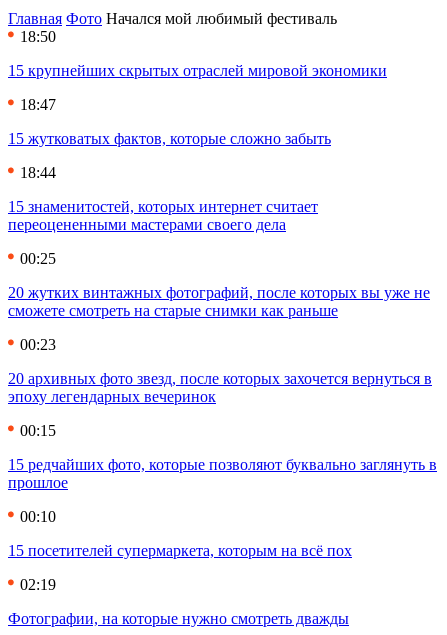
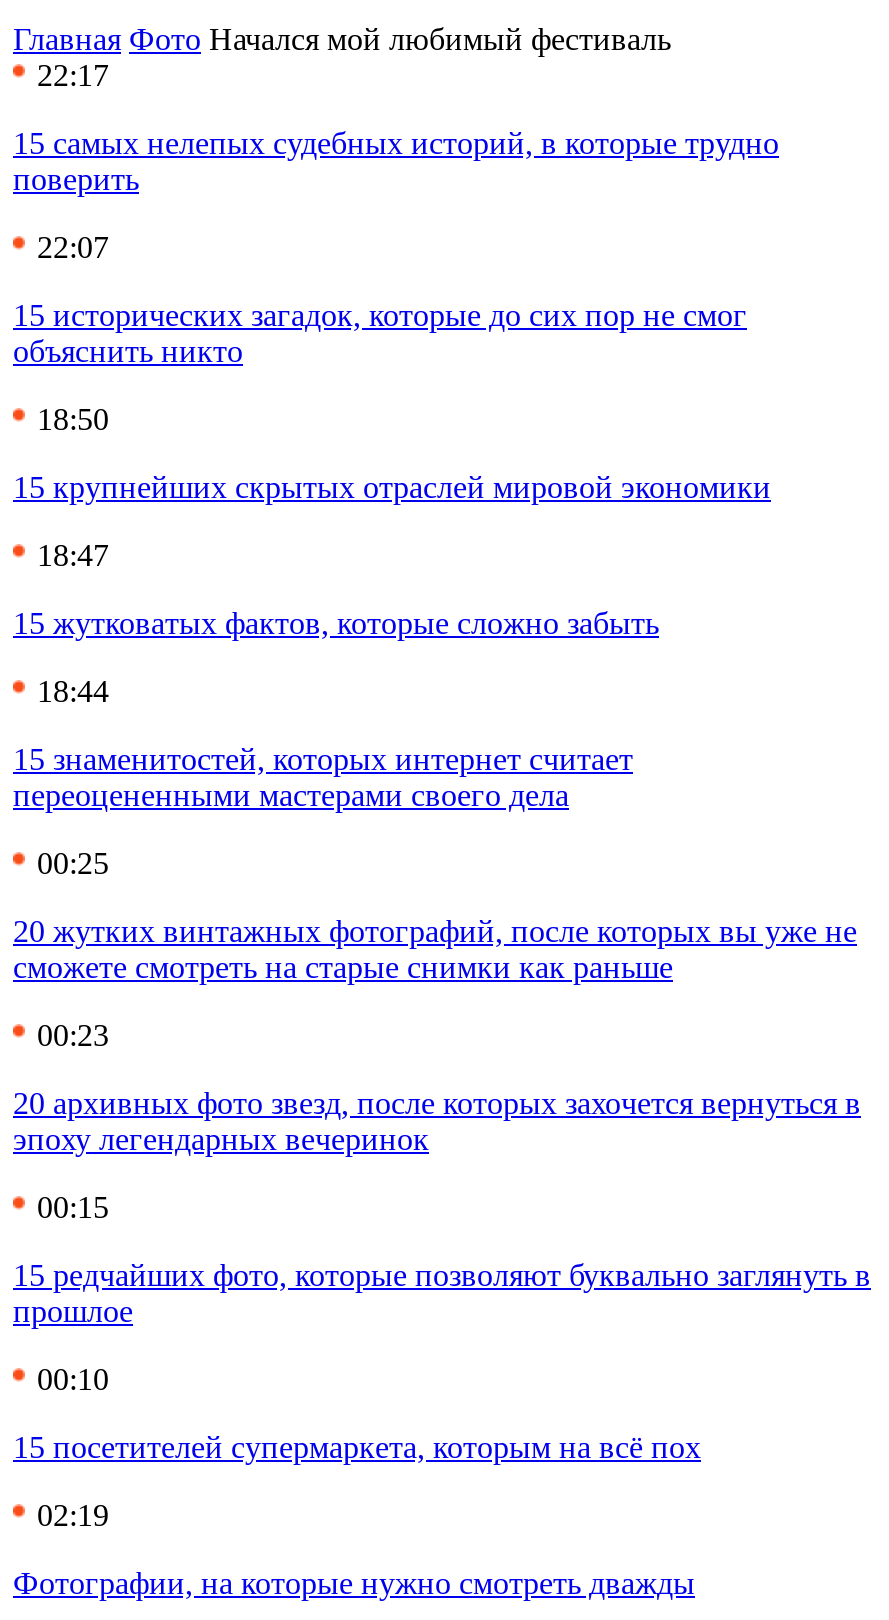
+ 22:17
+ 15 самых нелепых судебных историй, в которые трудно
+ поверить
+ 22:07
+ 15 исторических загадок, которые до сих пор не смог
+ объяснить никто
